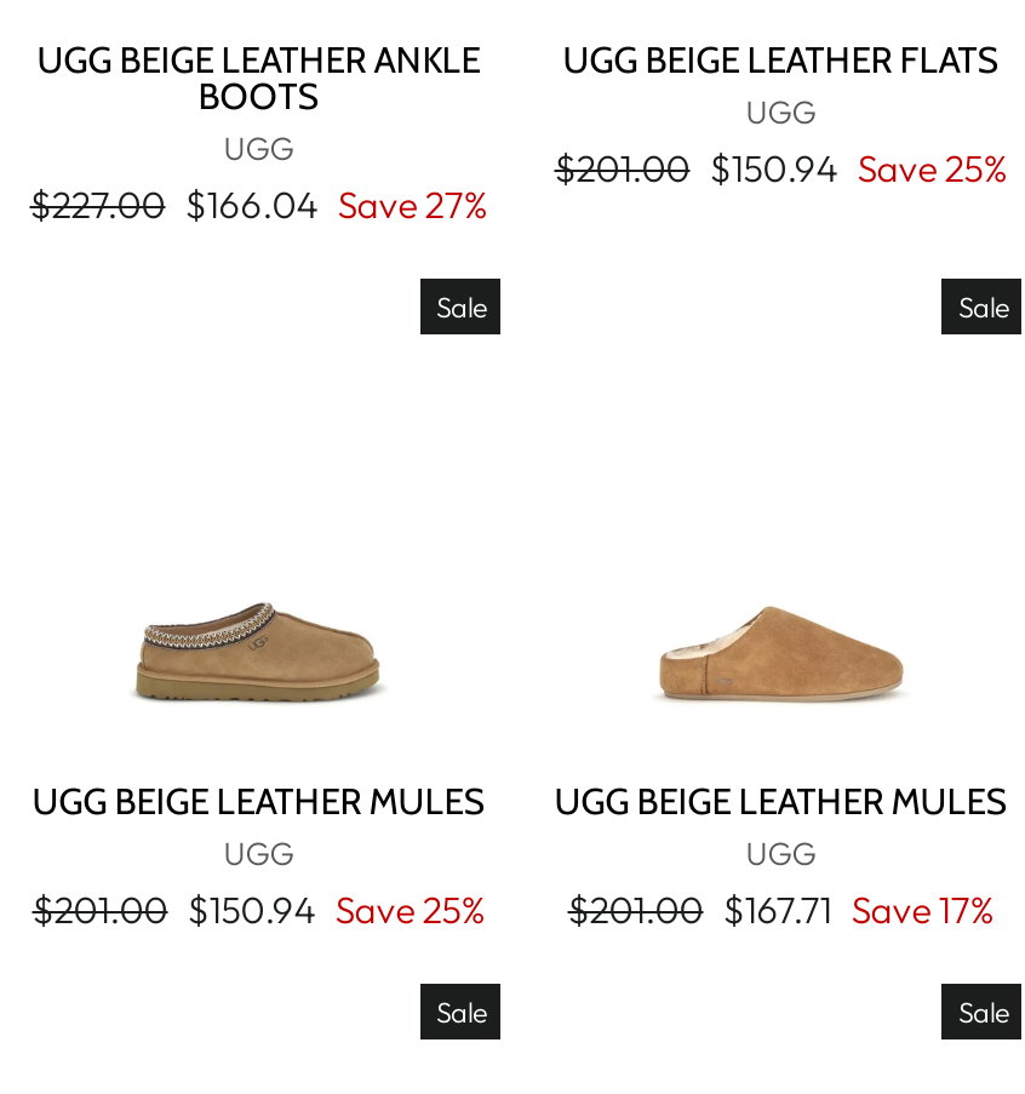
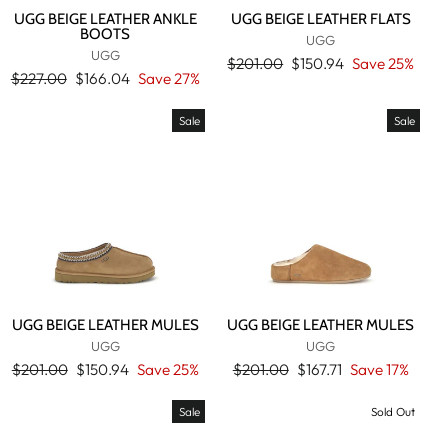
- Sale
+ Sold Out
